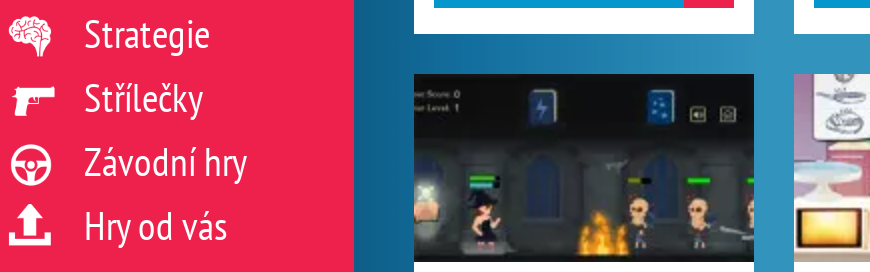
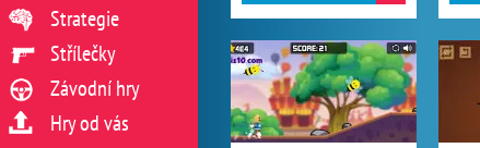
- [image]
+ [image]

- [image]
+ [image]
